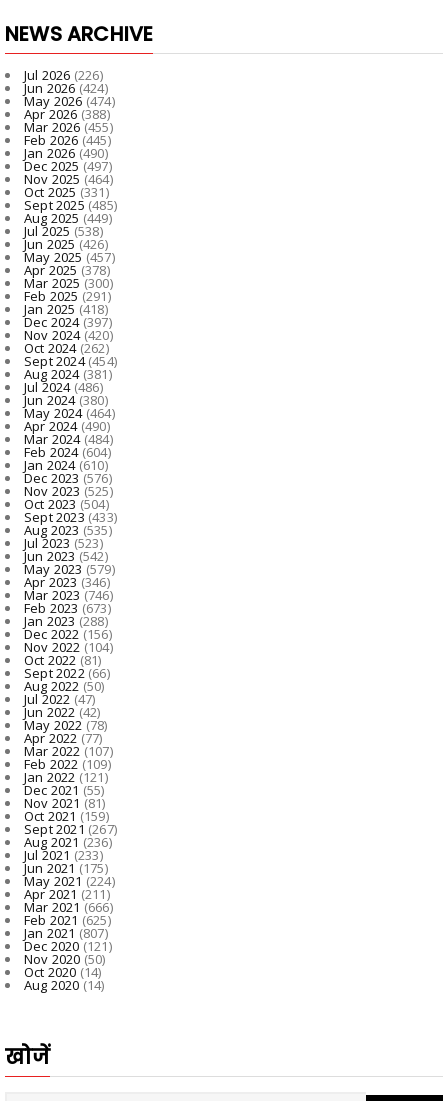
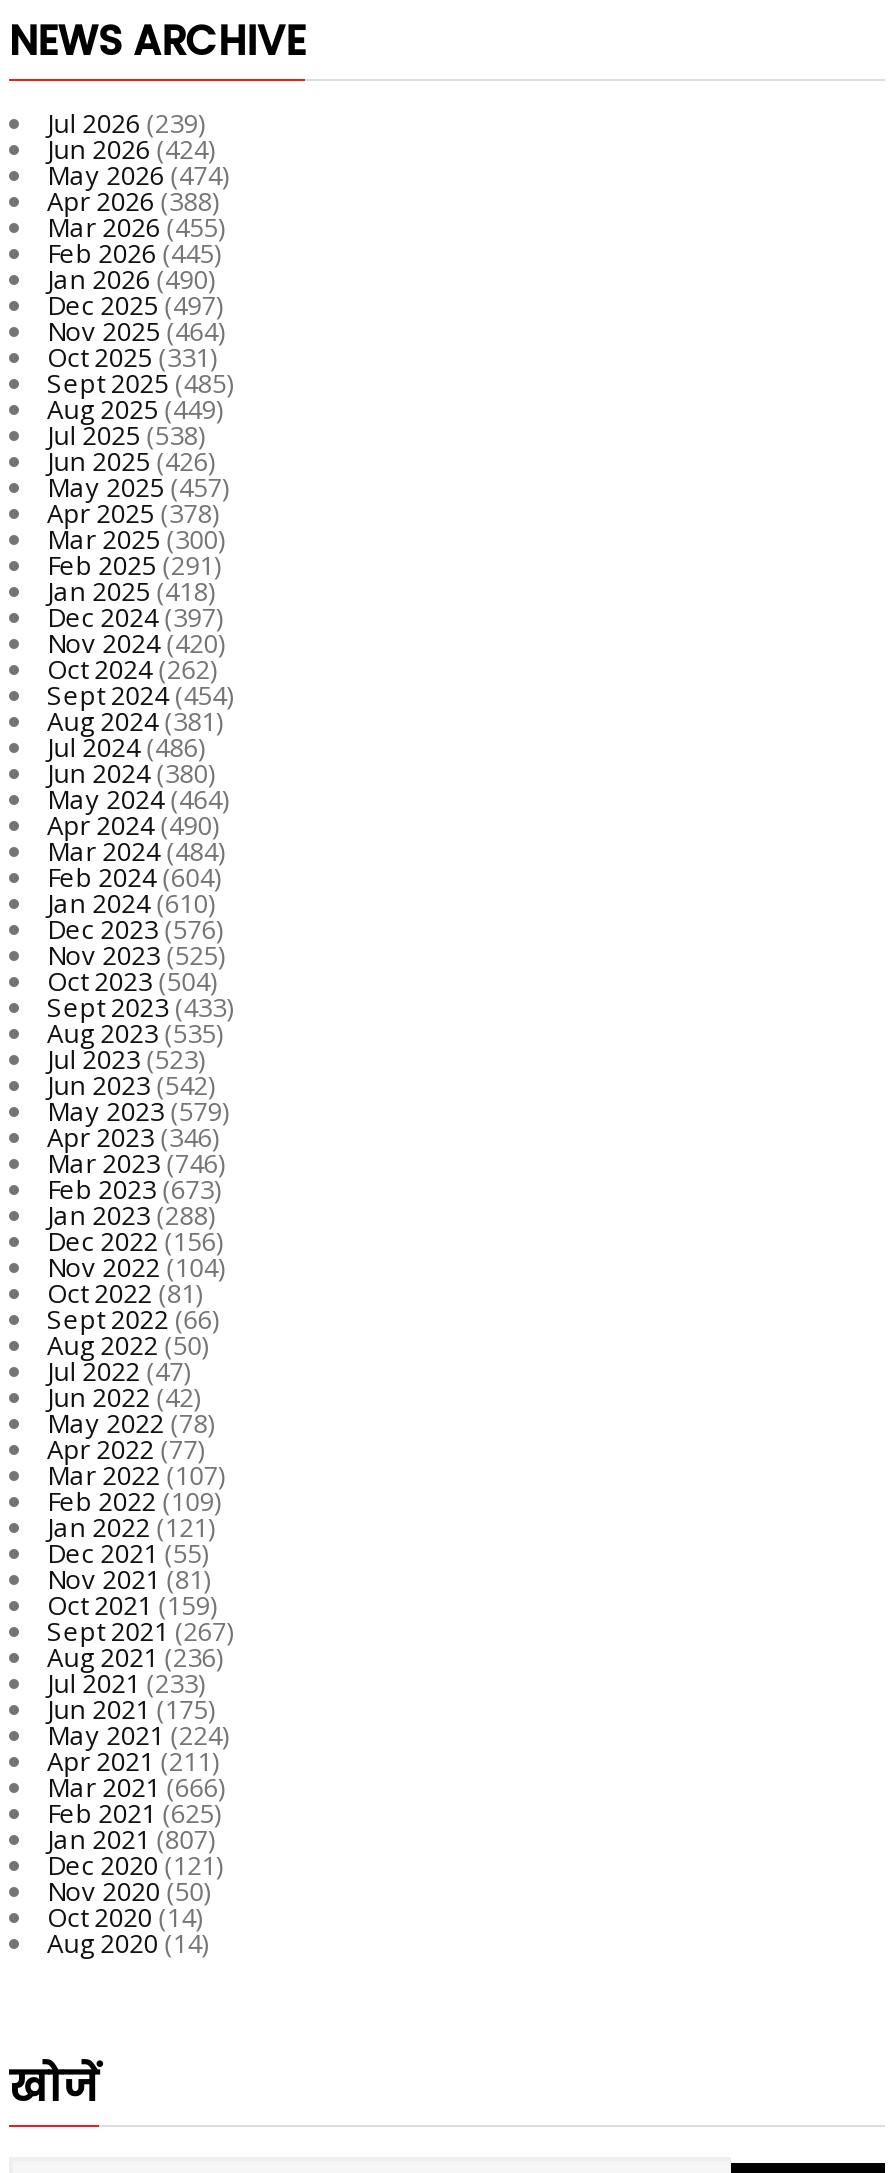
- Jul 2026 (226)
+ Jul 2026 (239)
